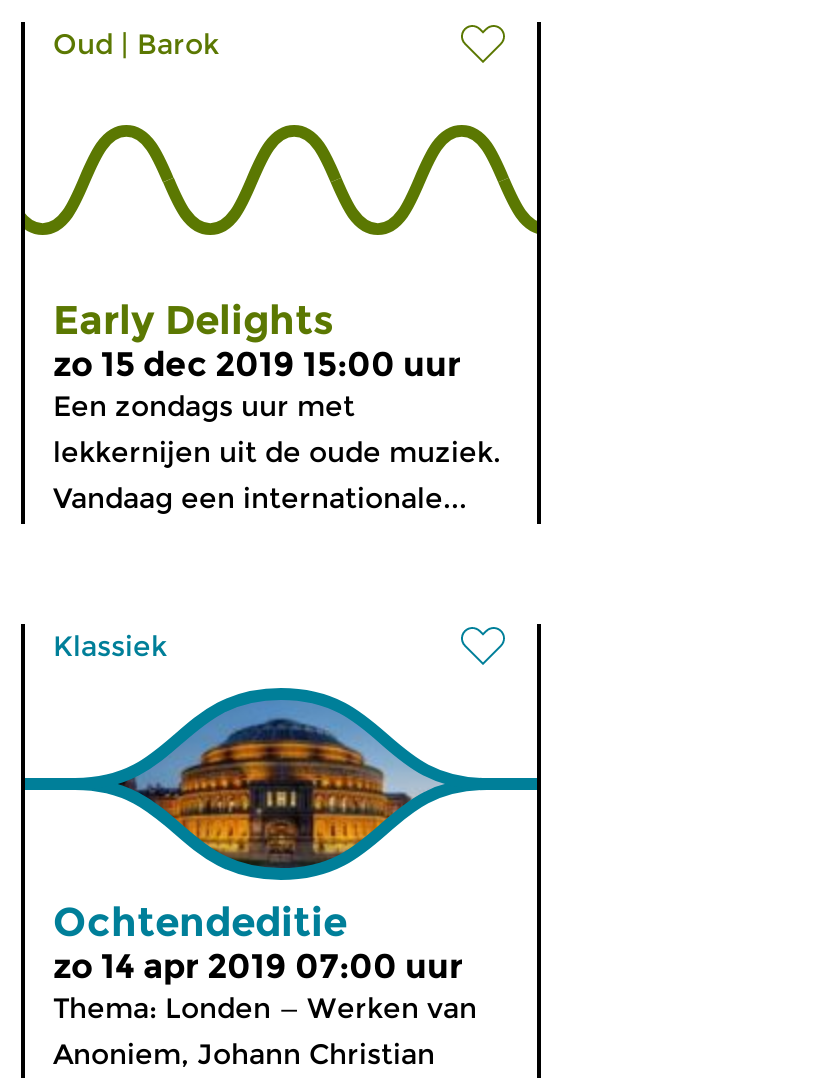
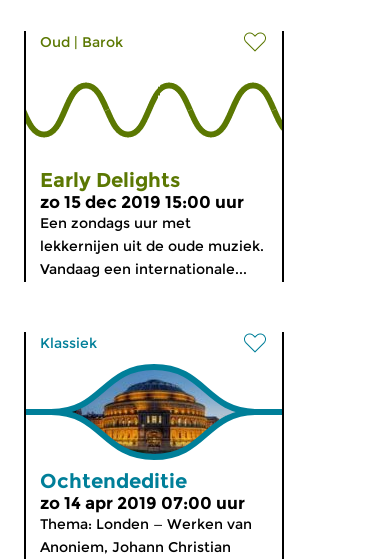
- [image]
+ [image]
